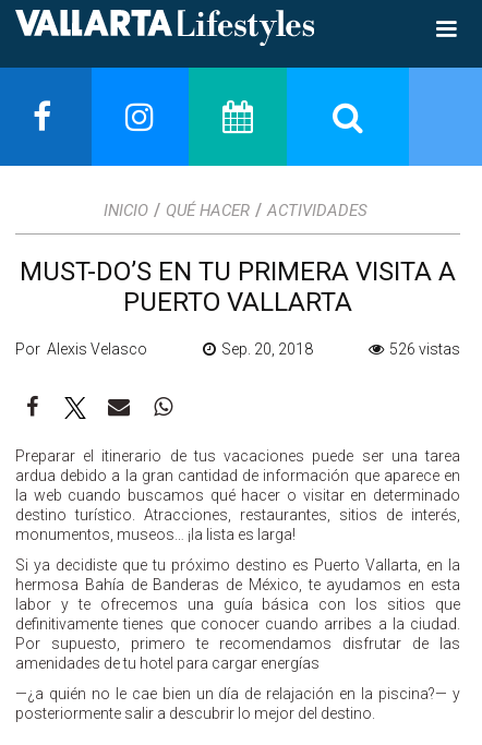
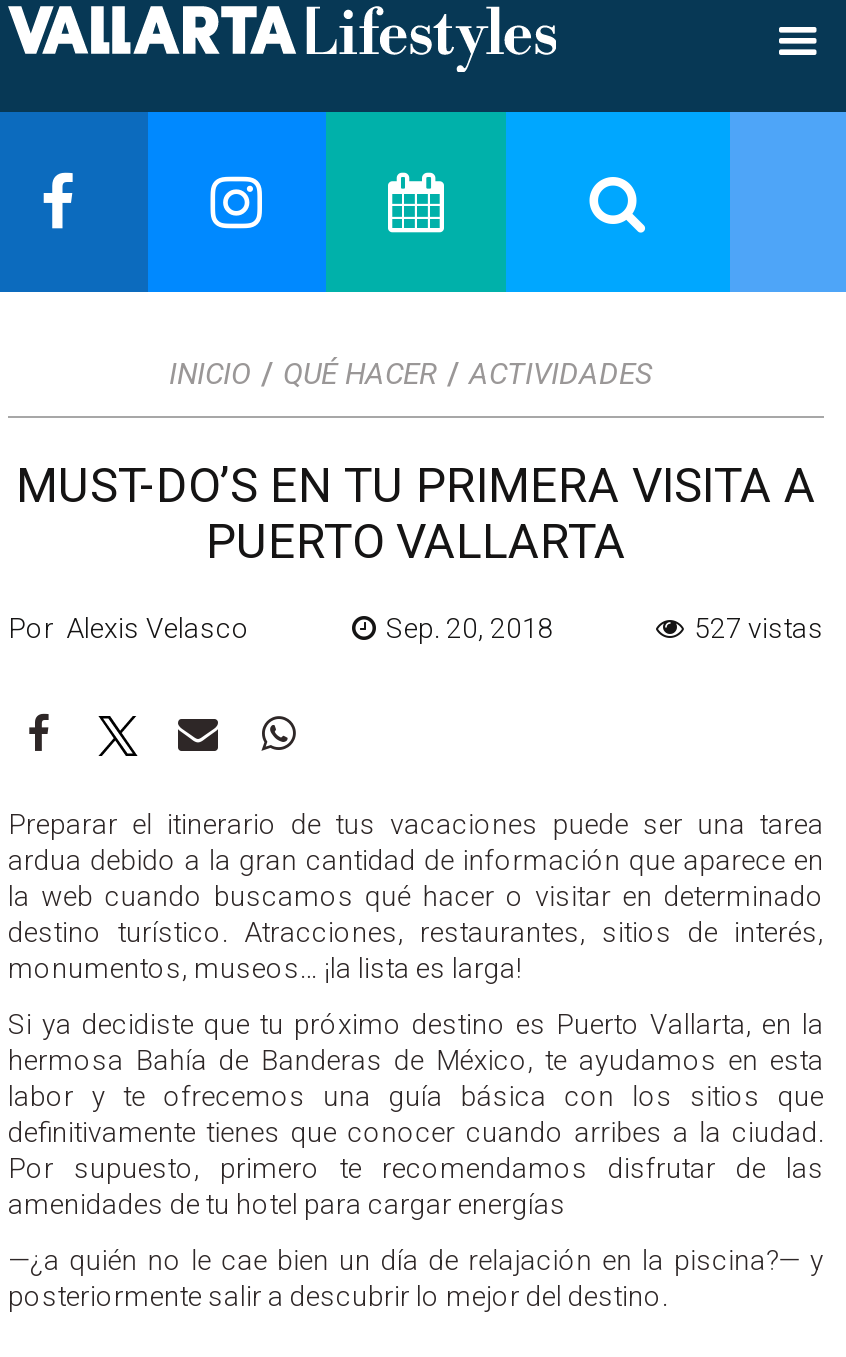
- 526 vistas
+ 527 vistas
